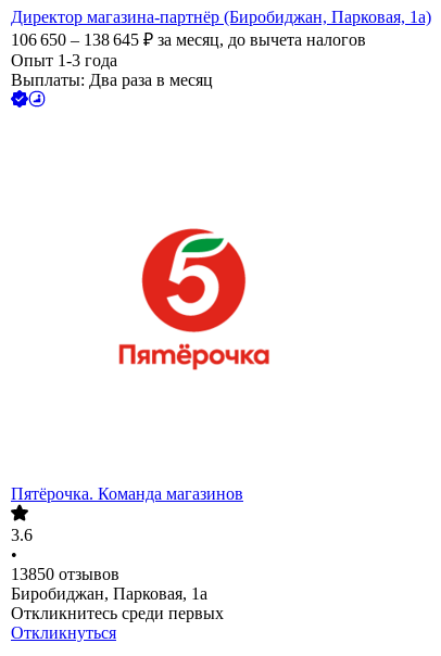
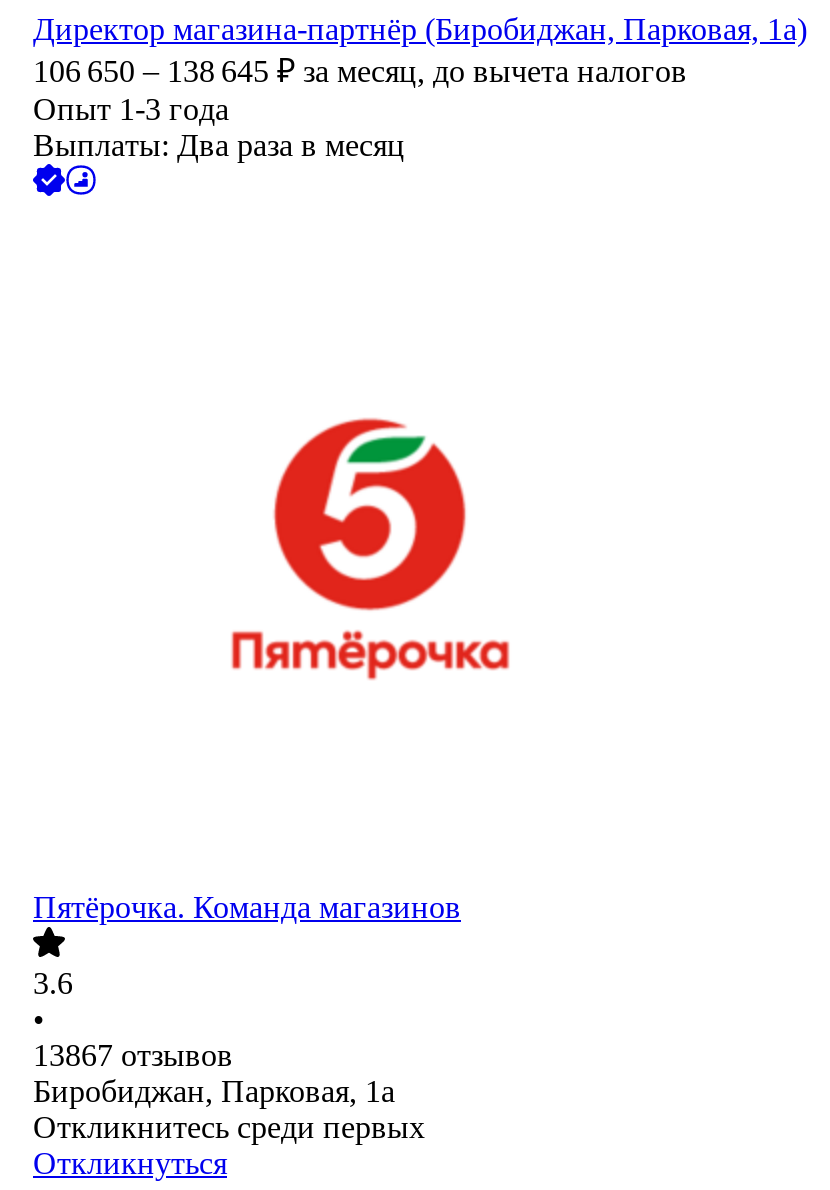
- 13850 отзывов
+ 13867 отзывов
